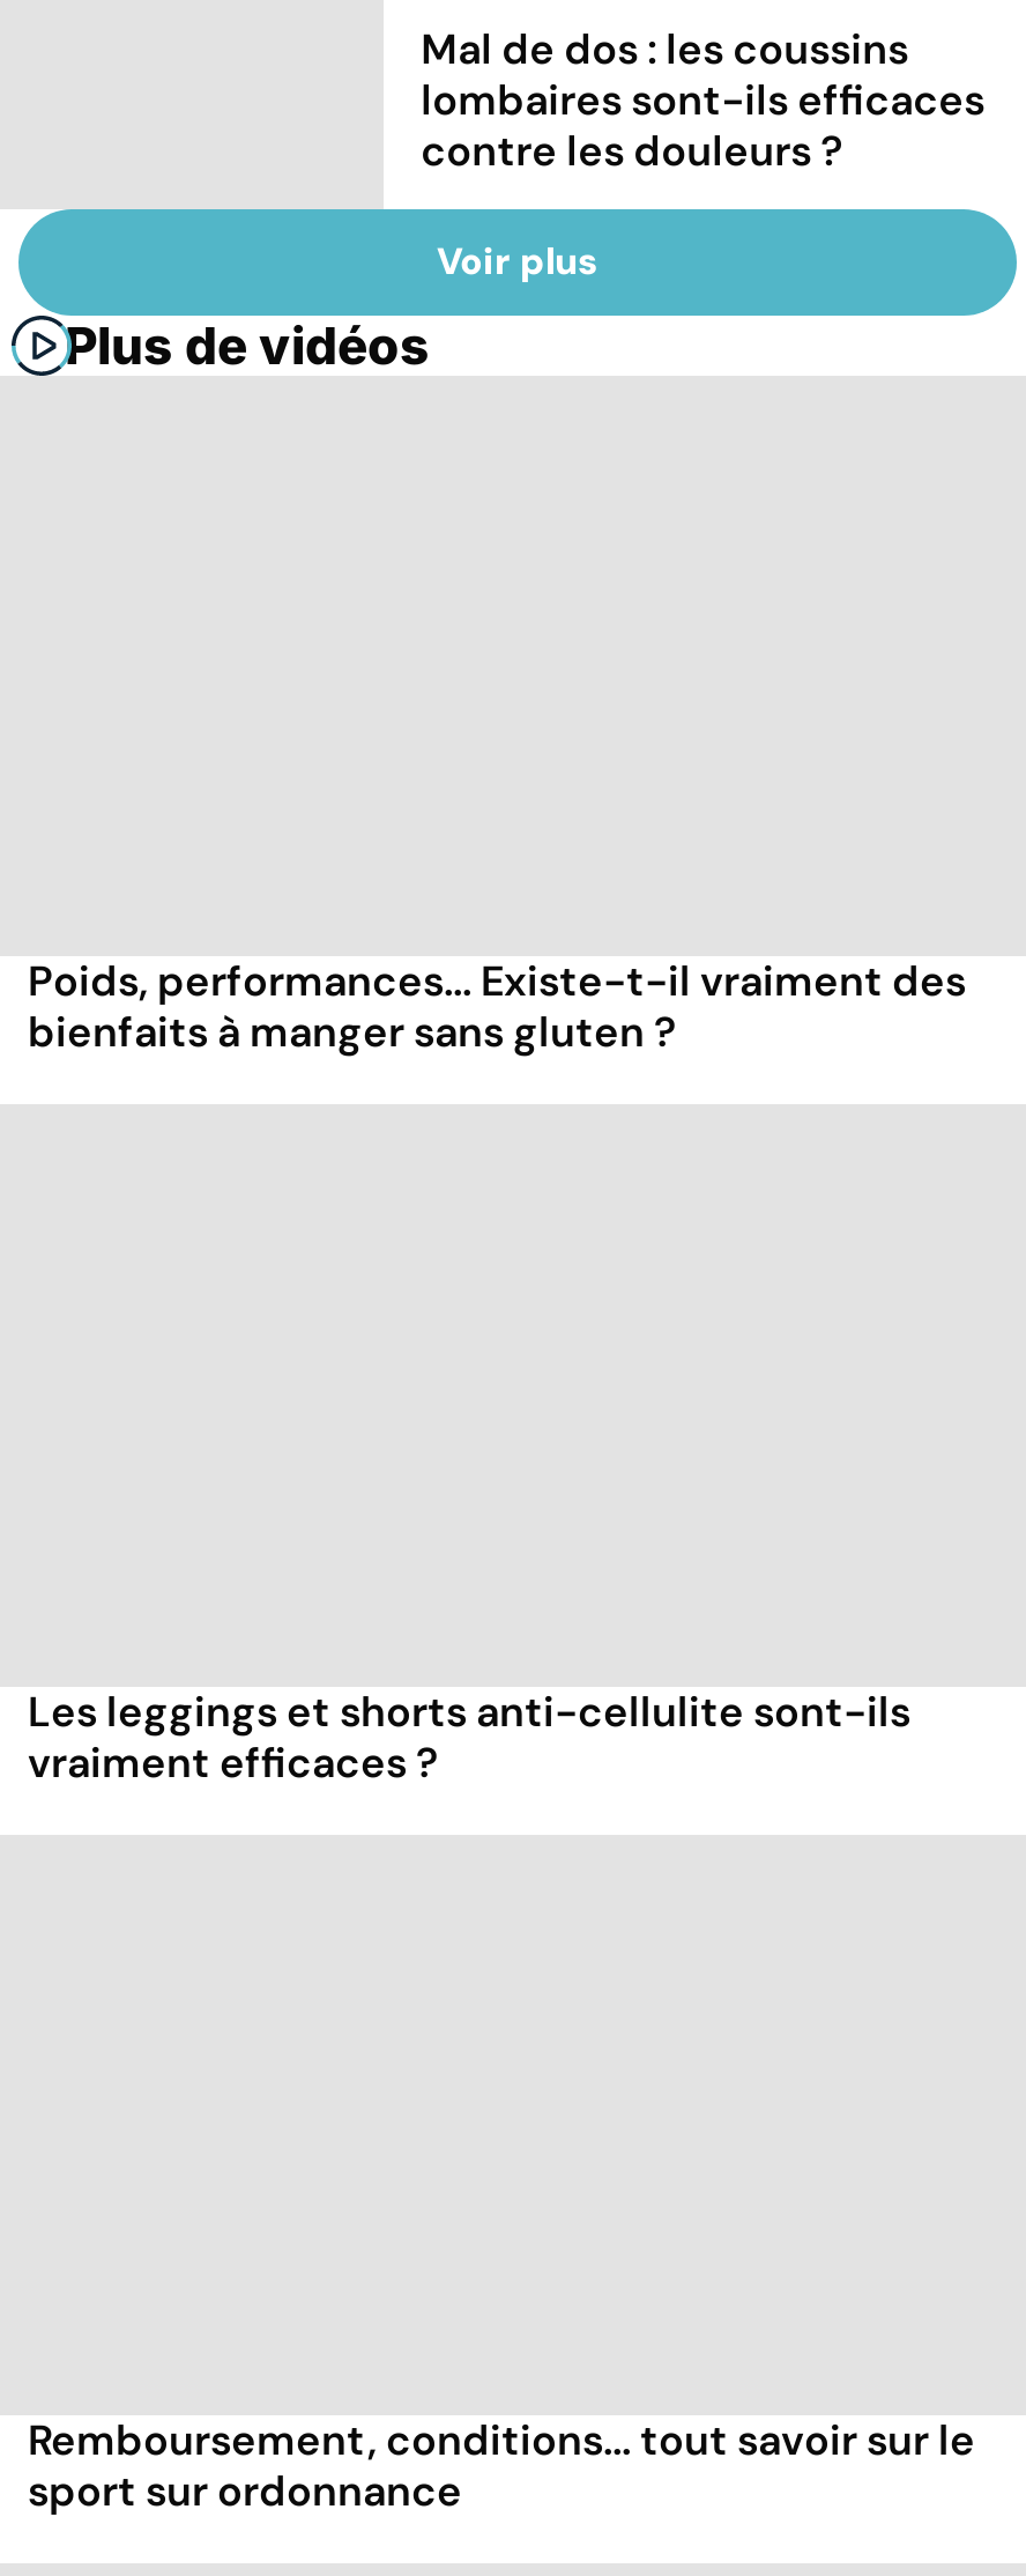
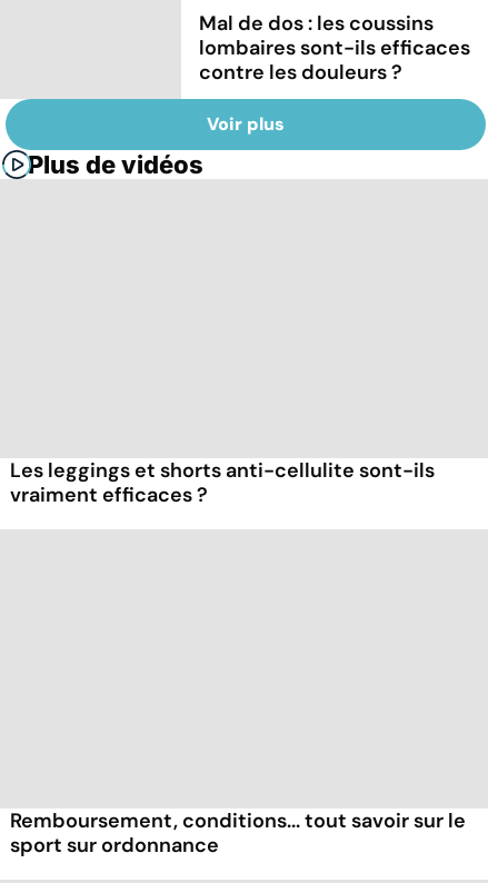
- Poids, performances... Existe-t-il vraiment des
- bienfaits à manger sans gluten ?
